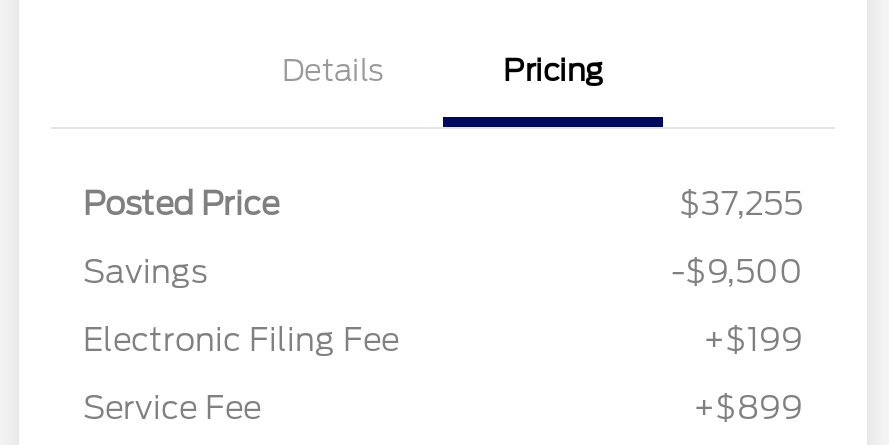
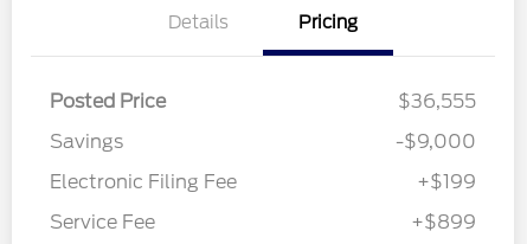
- $37,255
+ $36,555

- -$9,500
+ -$9,000
